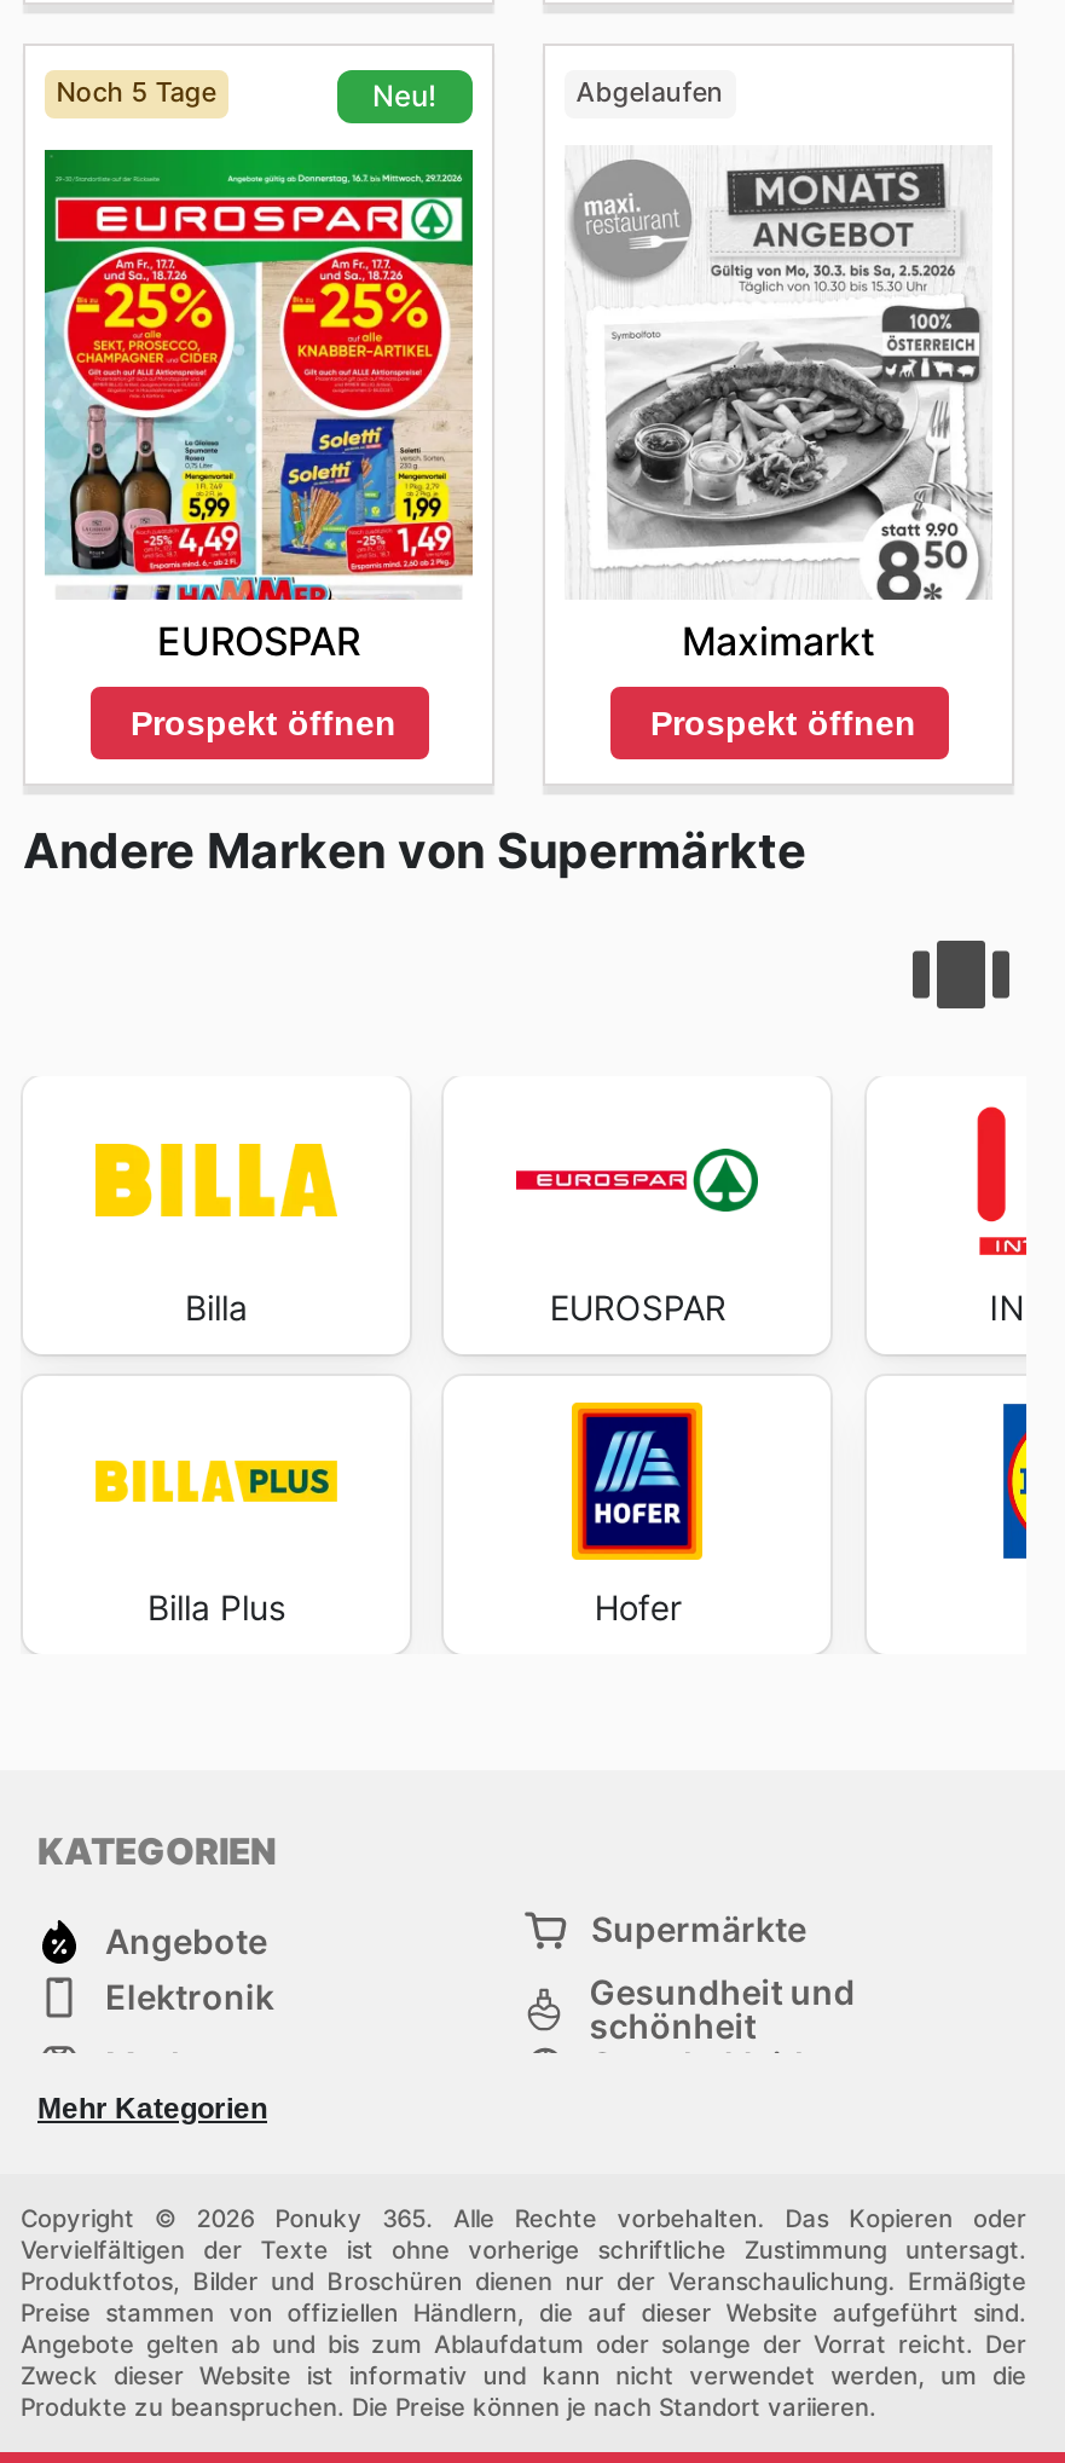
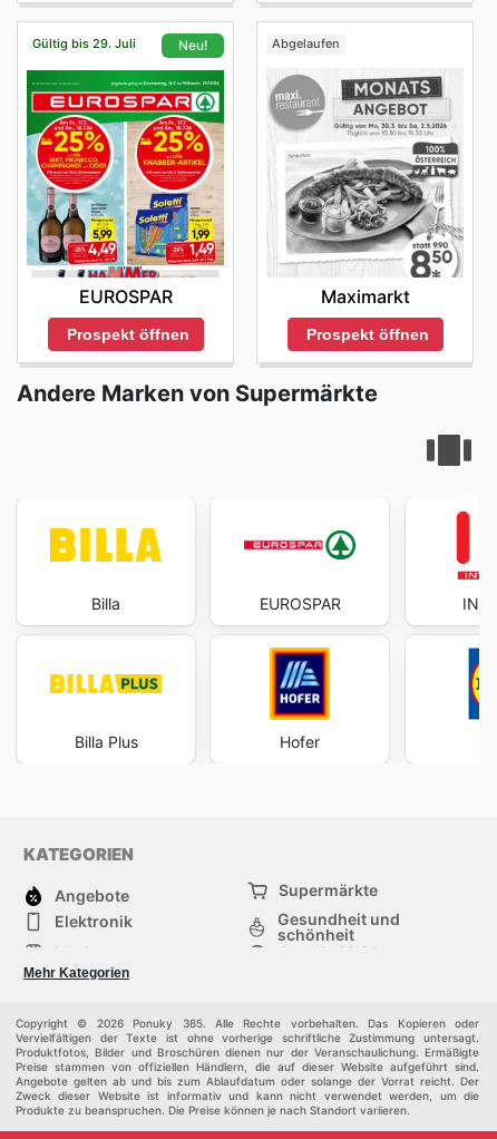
- Noch 5 Tage
+ Gültig bis 29. Juli
